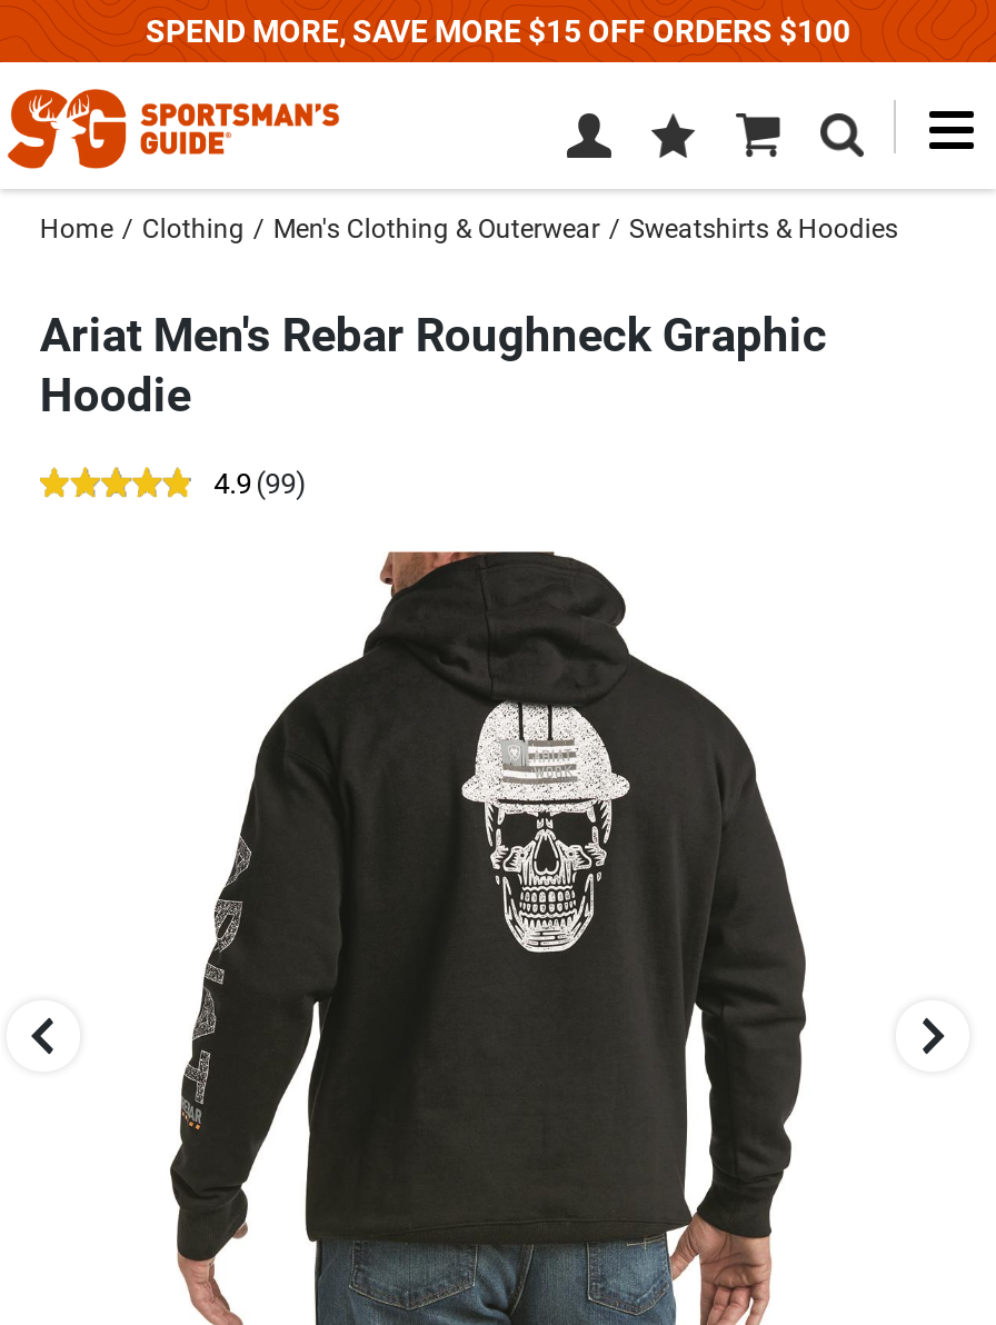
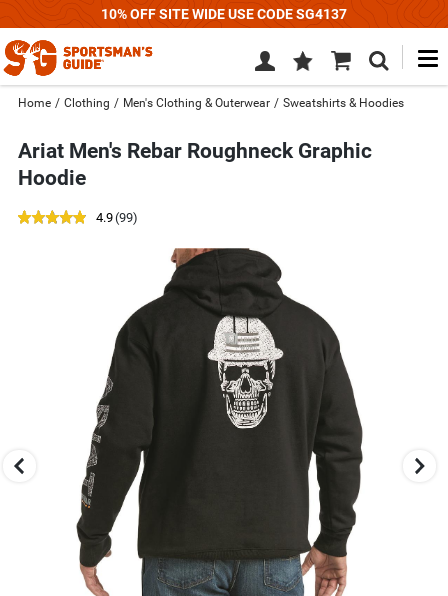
- SPEND MORE, SAVE MORE $15 OFF ORDERS $100
+ 10% OFF SITE WIDE USE CODE SG4137
